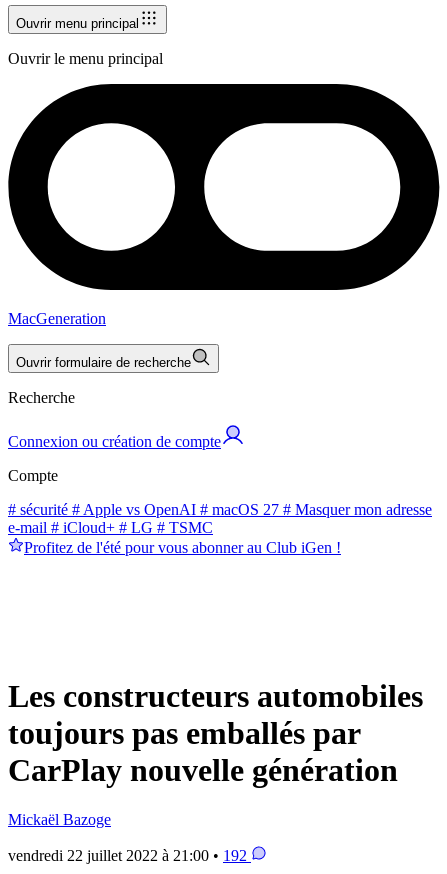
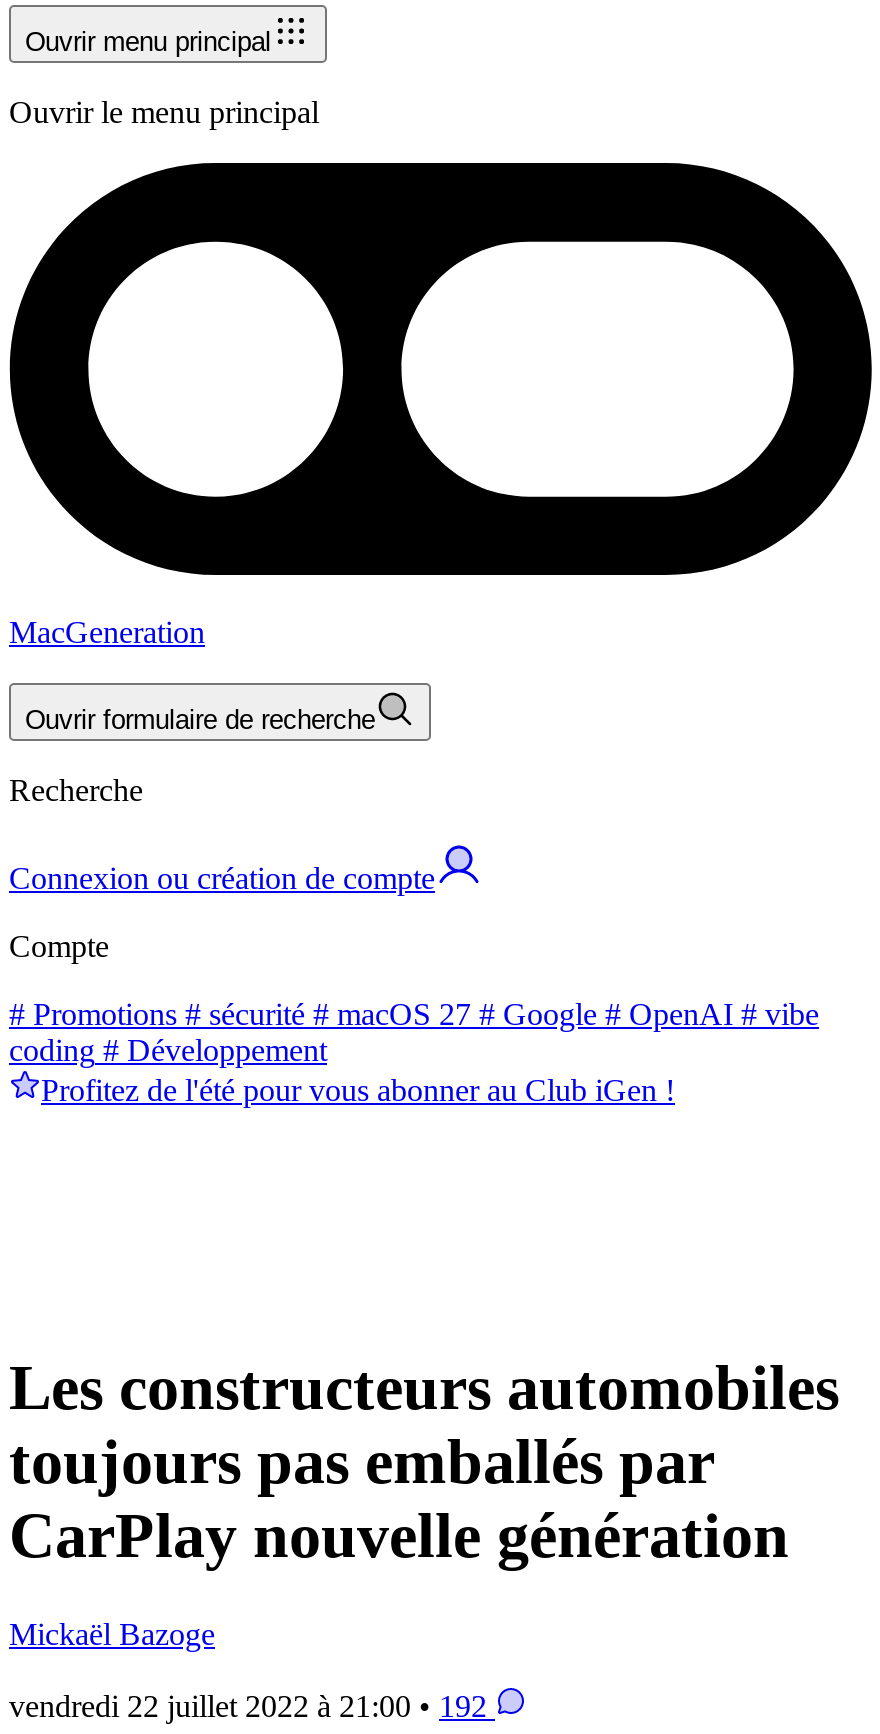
- # sécurité # Apple vs OpenAI # macOS 27 # Masquer mon adresse
- e-mail # iCloud+ # LG # TSMC
+ # Promotions # sécurité # macOS 27 # Google # OpenAI # vibe
+ coding # Développement
